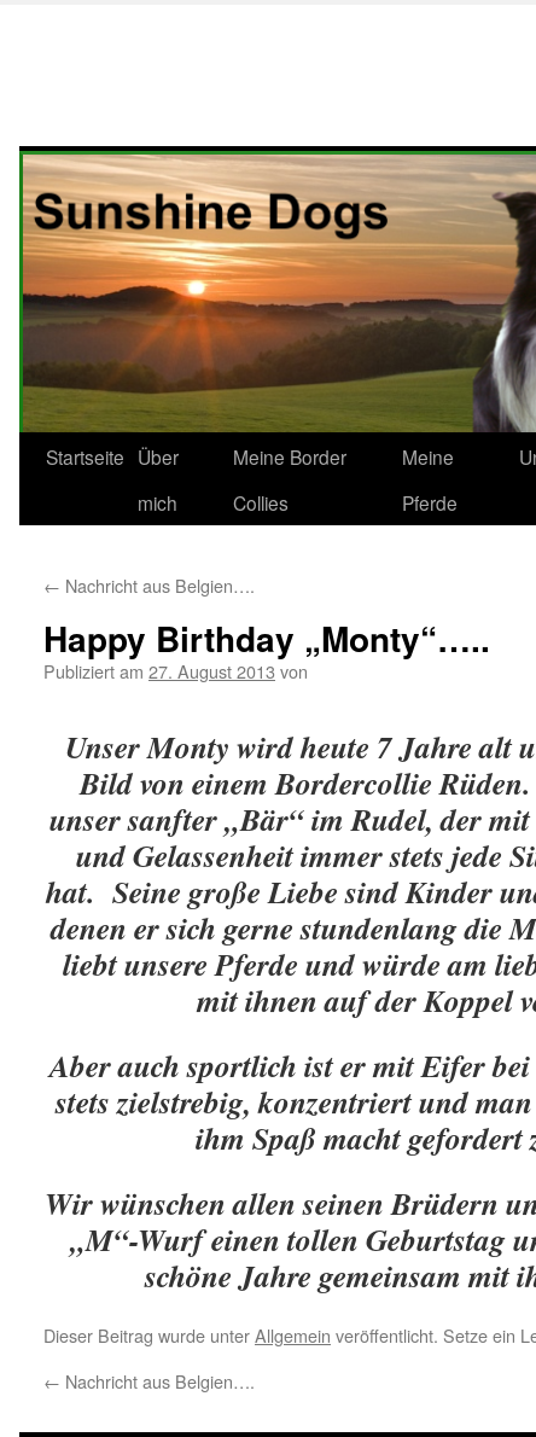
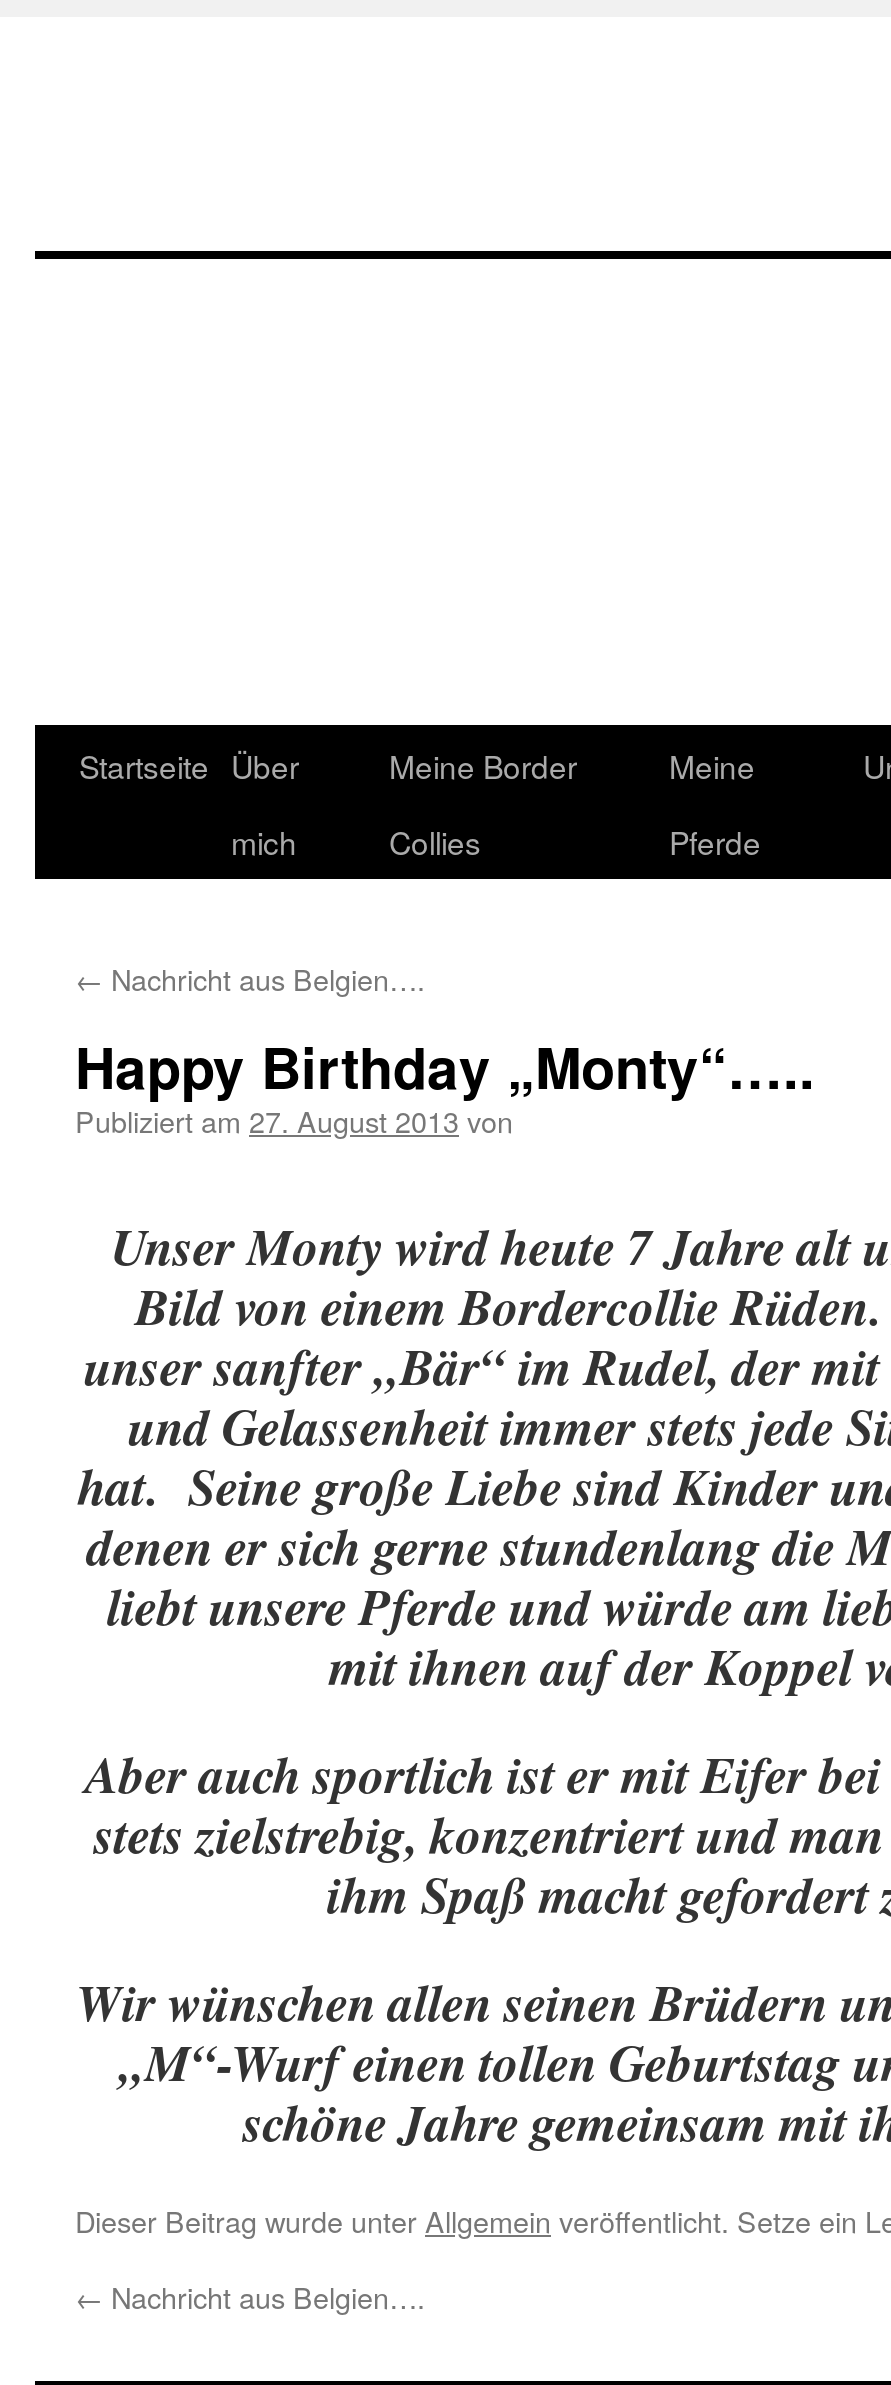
- [image]
